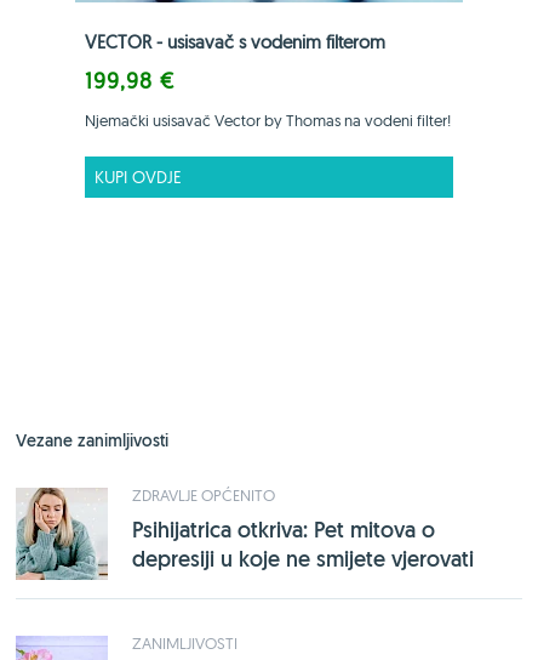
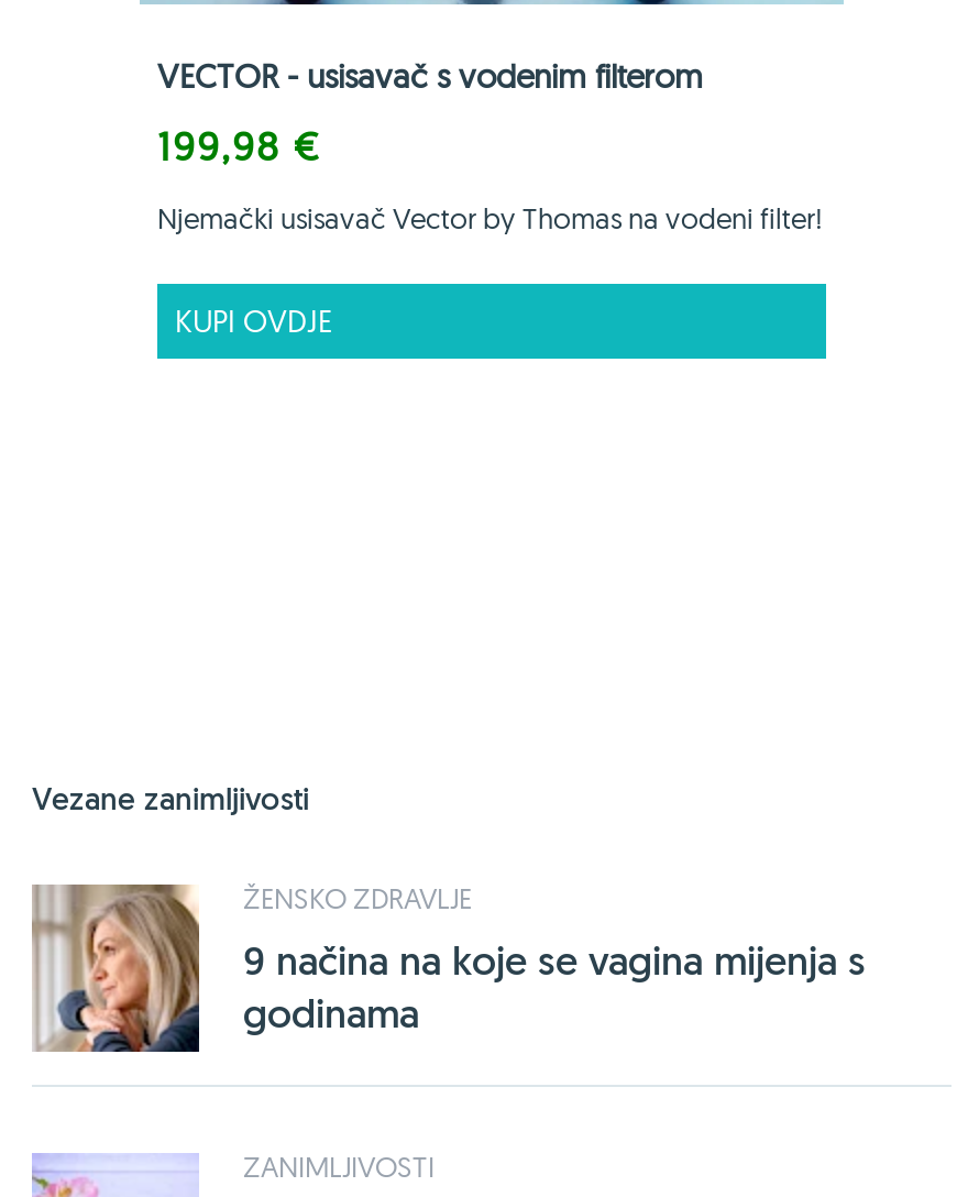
- [image]
- ZDRAVLJE OPĆENITO
- Psihijatrica otkriva: Pet mitova o
- depresiji u koje ne smijete vjerovati
+ [image]
+ ŽENSKO ZDRAVLJE
+ 9 načina na koje se vagina mijenja s
+ godinama
